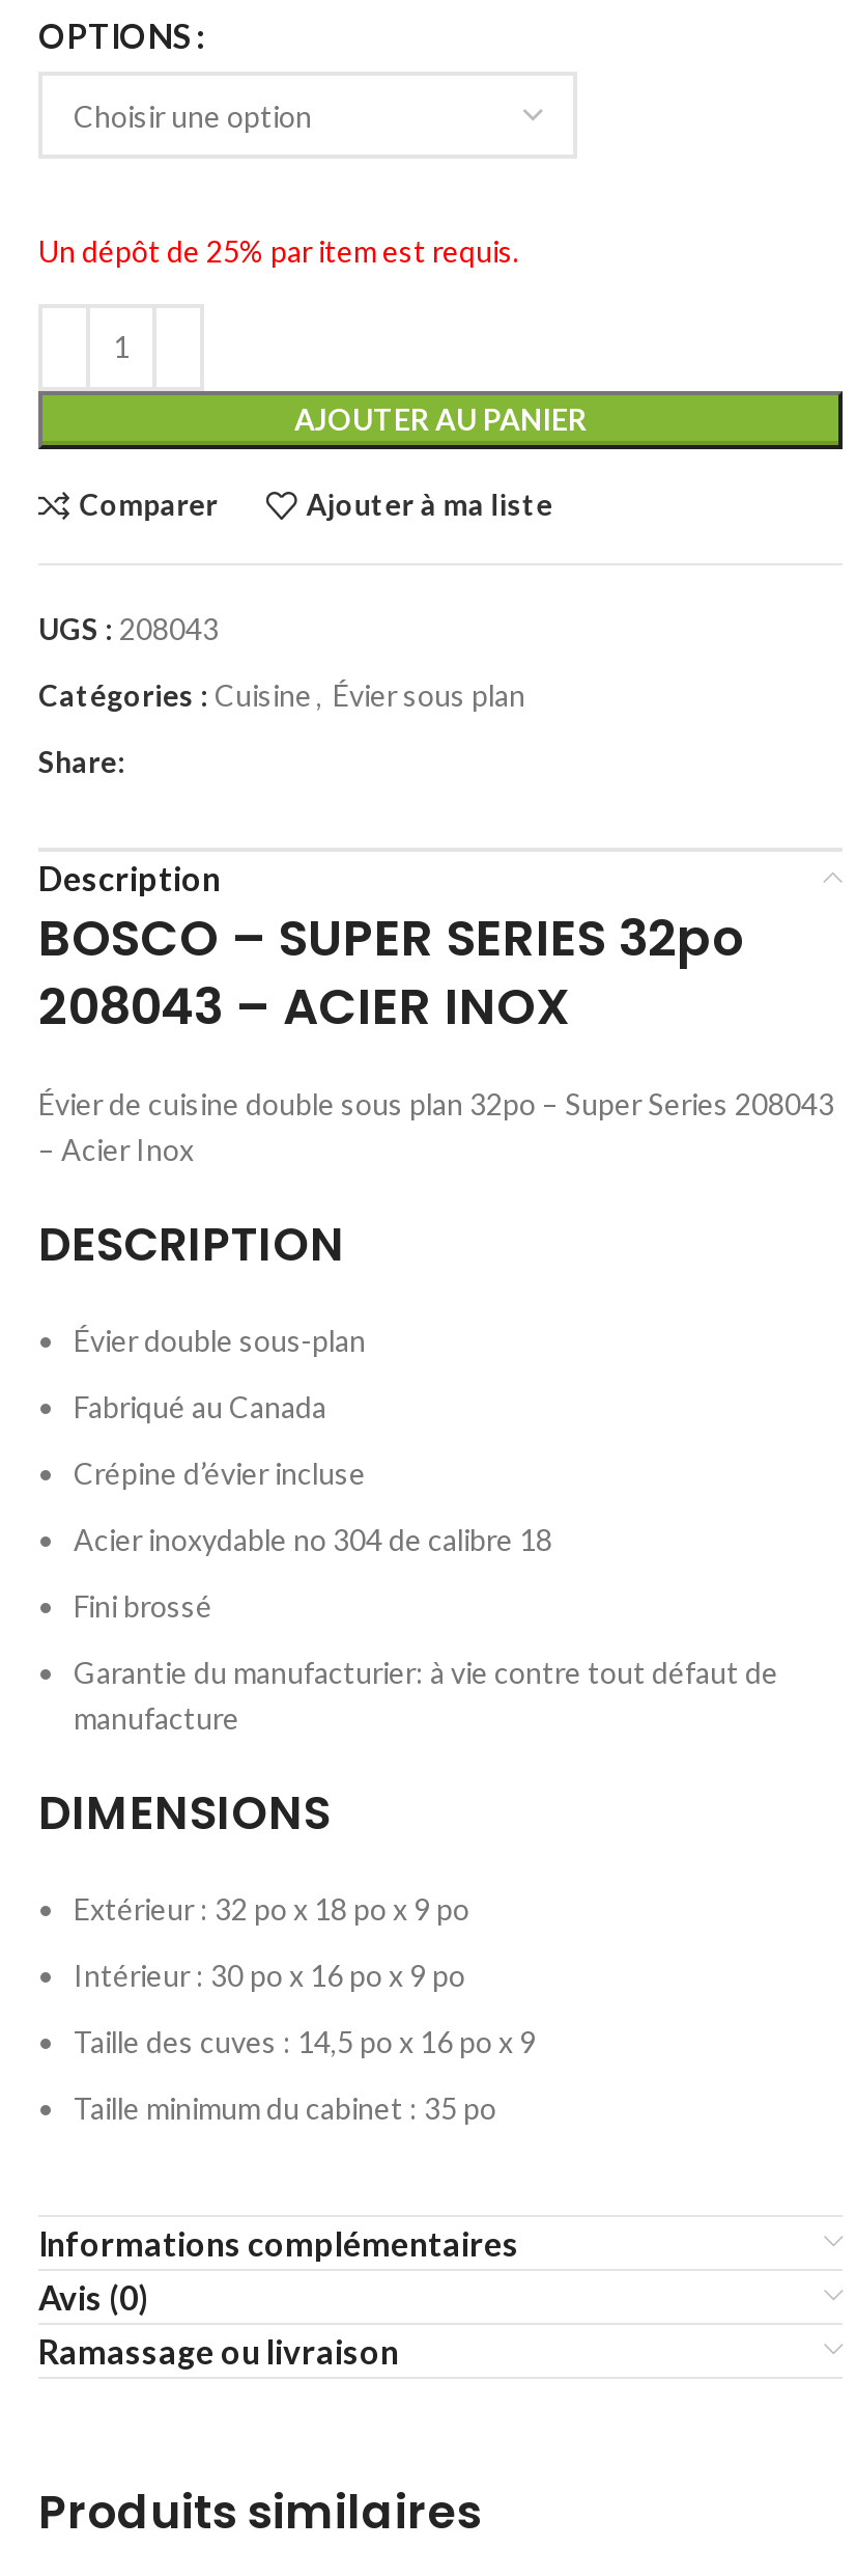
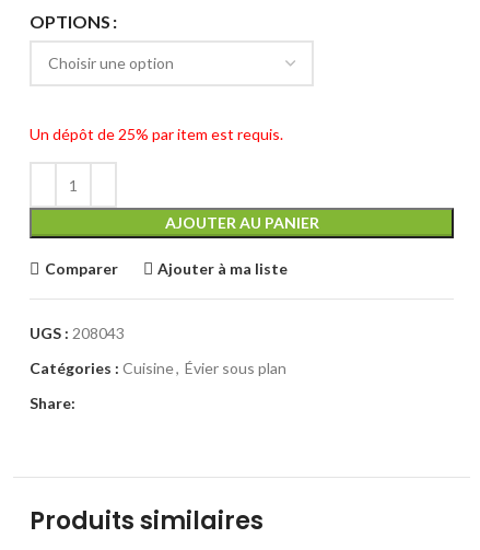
- Description
- BOSCO – SUPER SERIES 32po
- 208043 – ACIER INOX
- Évier de cuisine double sous plan 32po – Super Series 208043
- – Acier Inox
- DESCRIPTION
- Évier double sous-plan
- Fabriqué au Canada
- Crépine d’évier incluse
- Acier inoxydable no 304 de calibre 18
- Fini brossé
- Garantie du manufacturier: à vie contre tout défaut de
- manufacture
- DIMENSIONS
- Extérieur : 32 po x 18 po x 9 po
- Intérieur : 30 po x 16 po x 9 po
- Taille des cuves : 14,5 po x 16 po x 9
- Taille minimum du cabinet : 35 po
- Informations complémentaires
- Avis (0)
- Ramassage ou livraison
